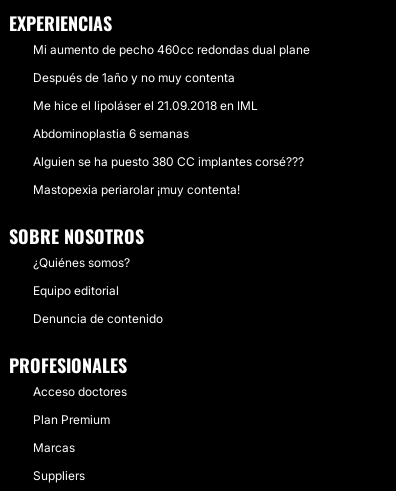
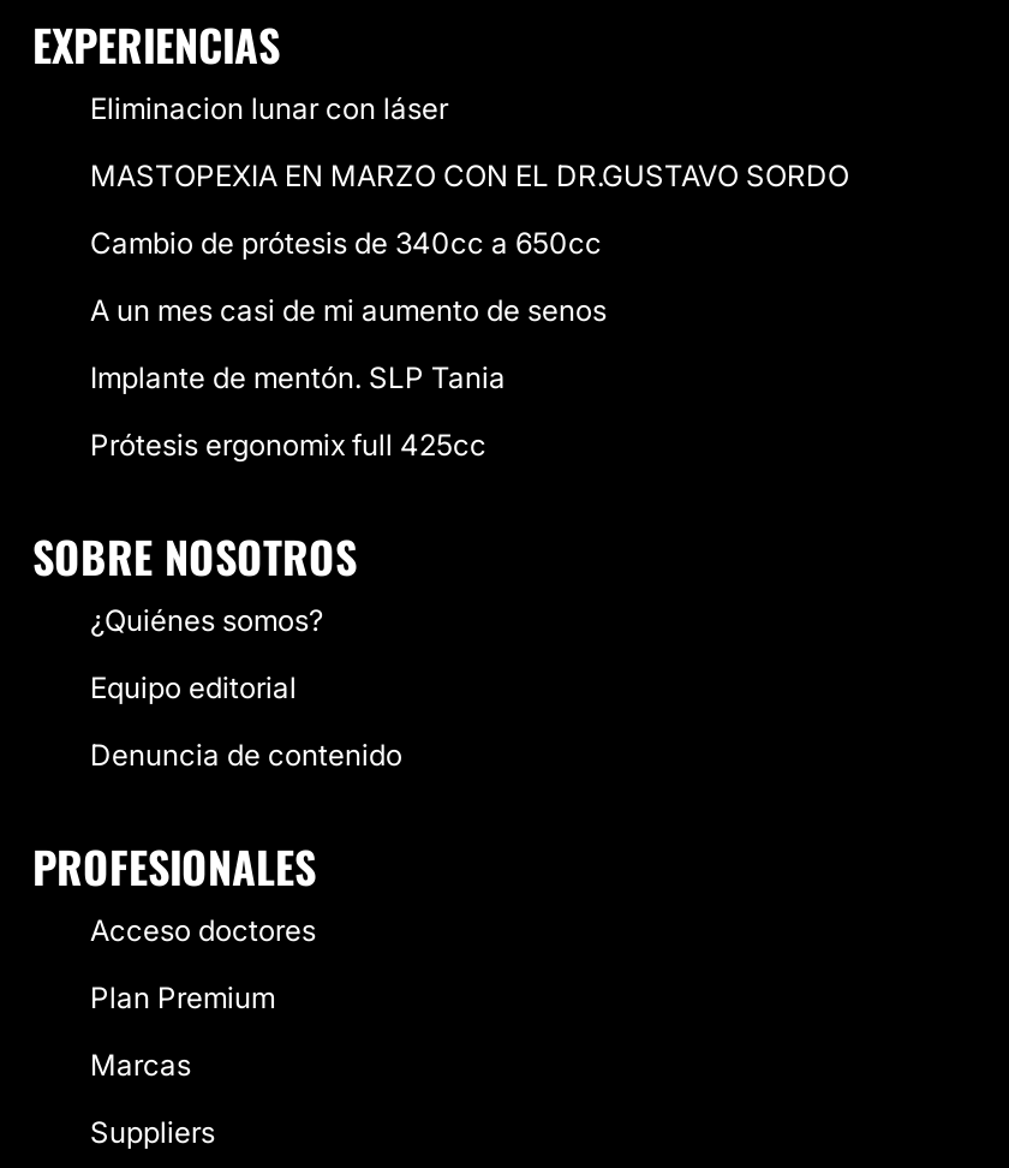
- Mi aumento de pecho 460cc redondas dual plane
+ Eliminacion lunar con láser

- Después de 1año y no muy contenta
+ MASTOPEXIA EN MARZO CON EL DR.GUSTAVO SORDO

- Me hice el lipoláser el 21.09.2018 en IML
+ Cambio de prótesis de 340cc a 650cc

- Abdominoplastia 6 semanas
+ A un mes casi de mi aumento de senos

- Alguien se ha puesto 380 CC implantes corsé???
+ Implante de mentón. SLP Tania

- Mastopexia periarolar ¡muy contenta!
+ Prótesis ergonomix full 425cc
